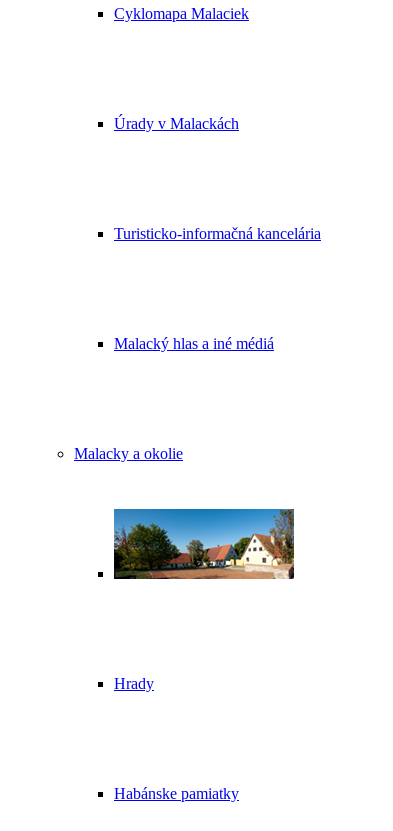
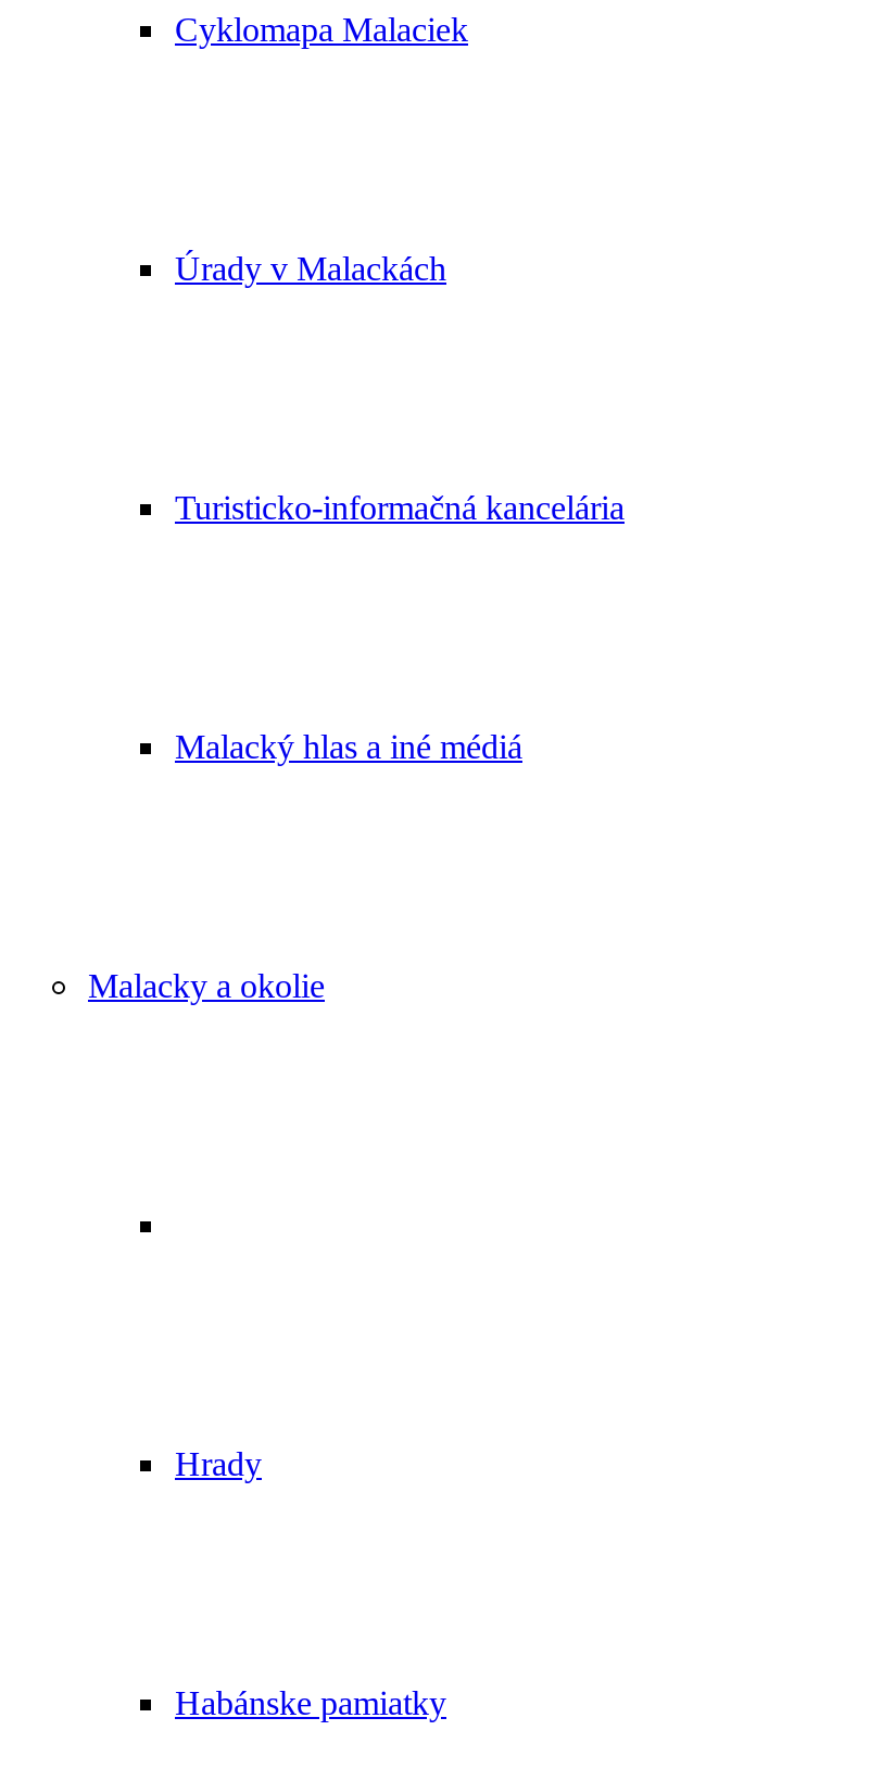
- [image]
